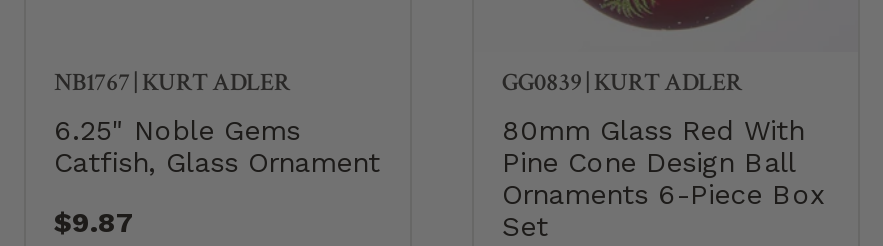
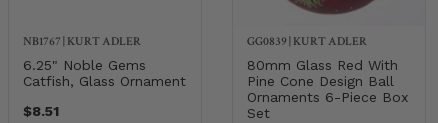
- $9.87
+ $8.51
